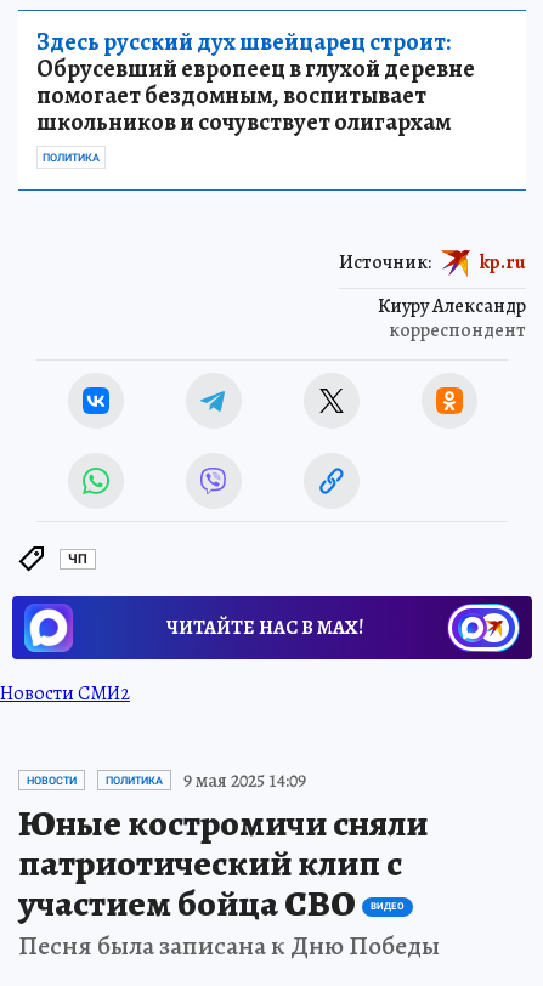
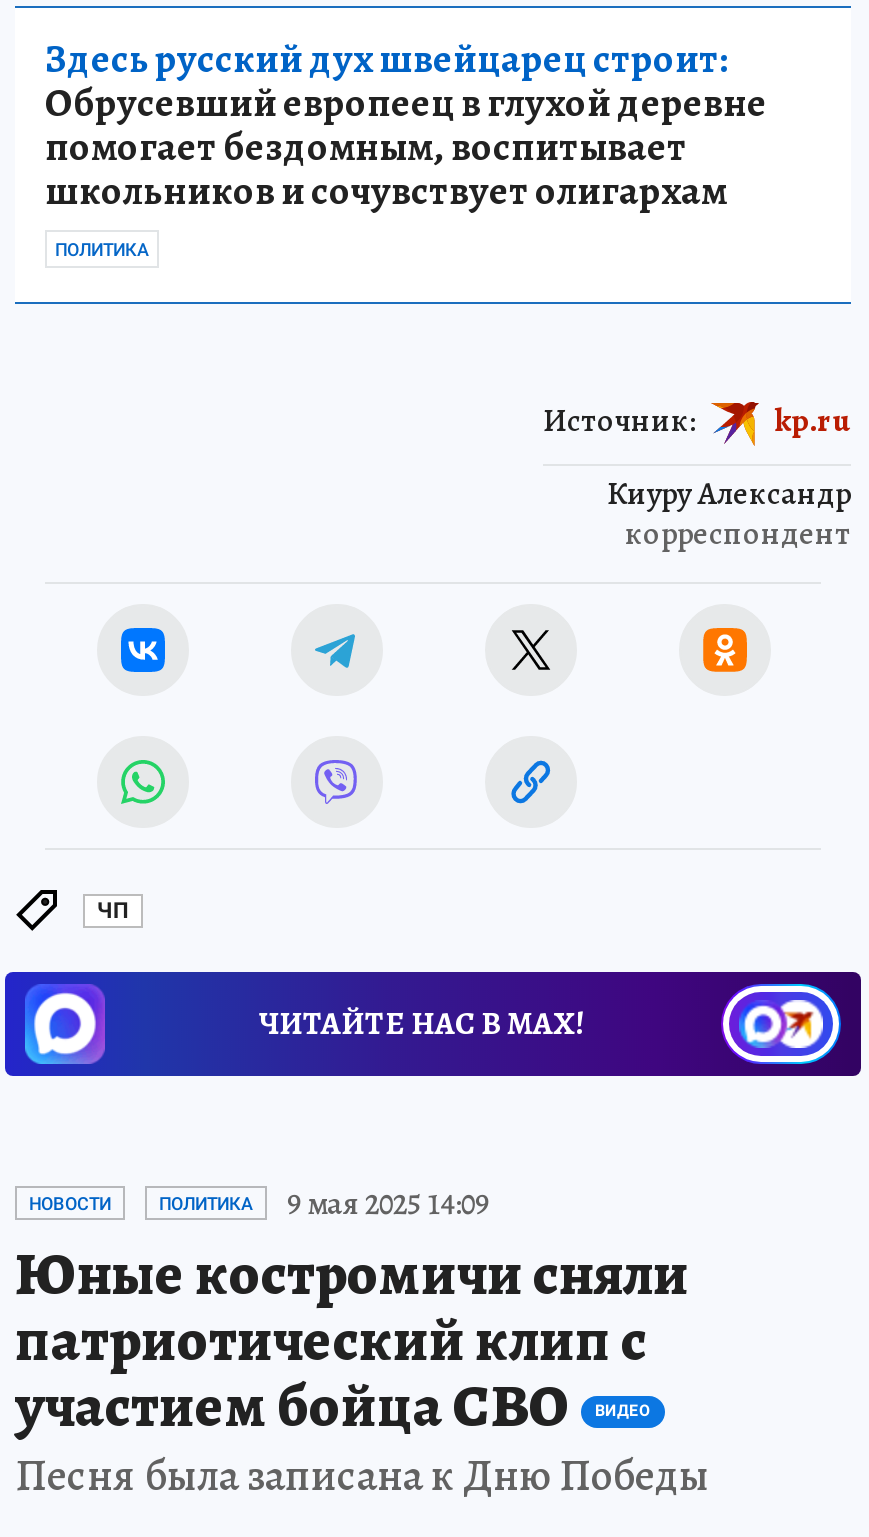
- Новости СМИ2
